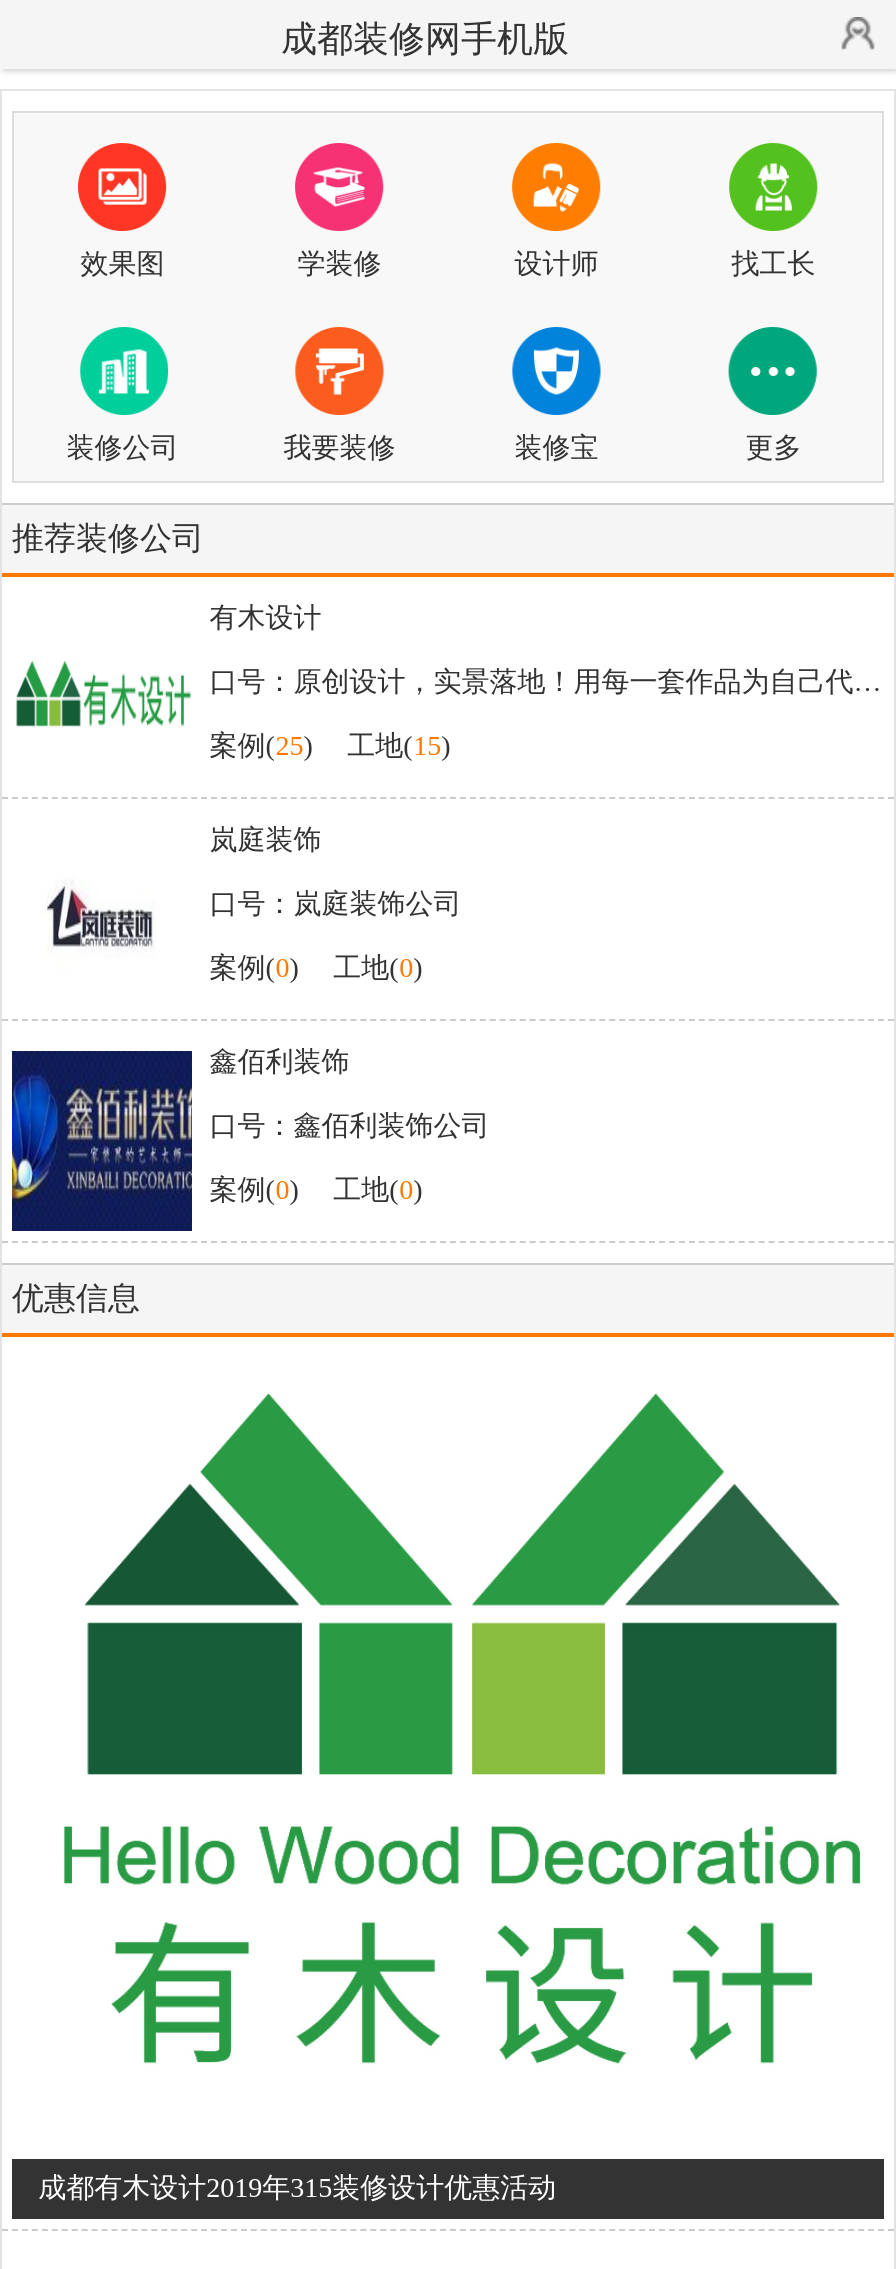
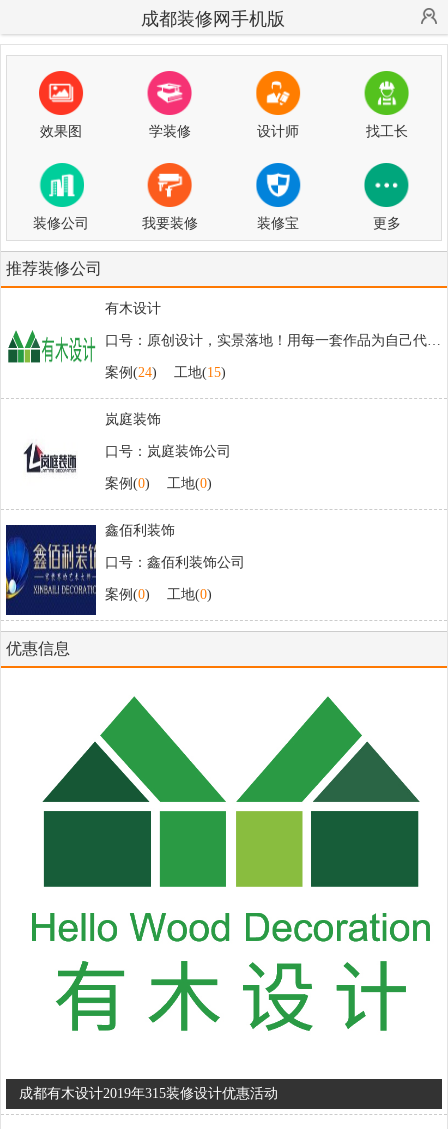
- 案例(25) 工地(15)
+ 案例(24) 工地(15)
